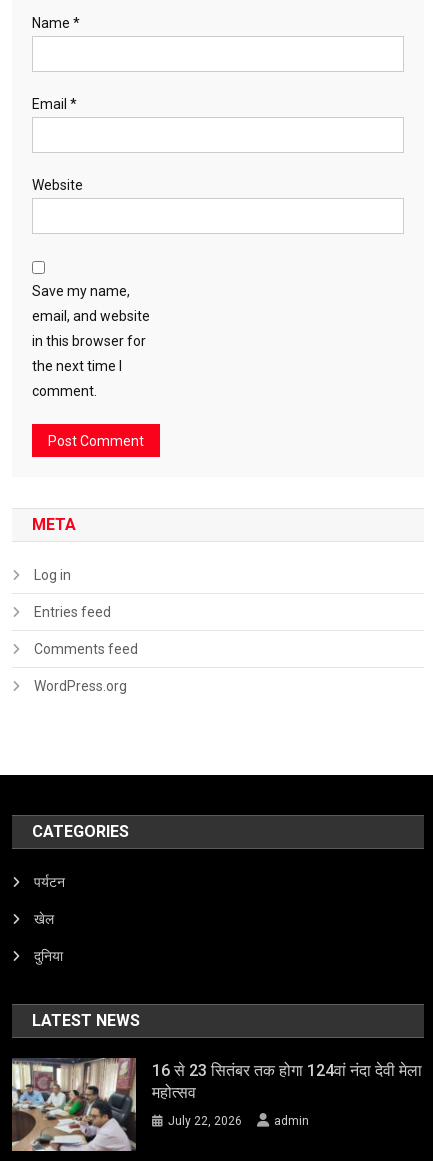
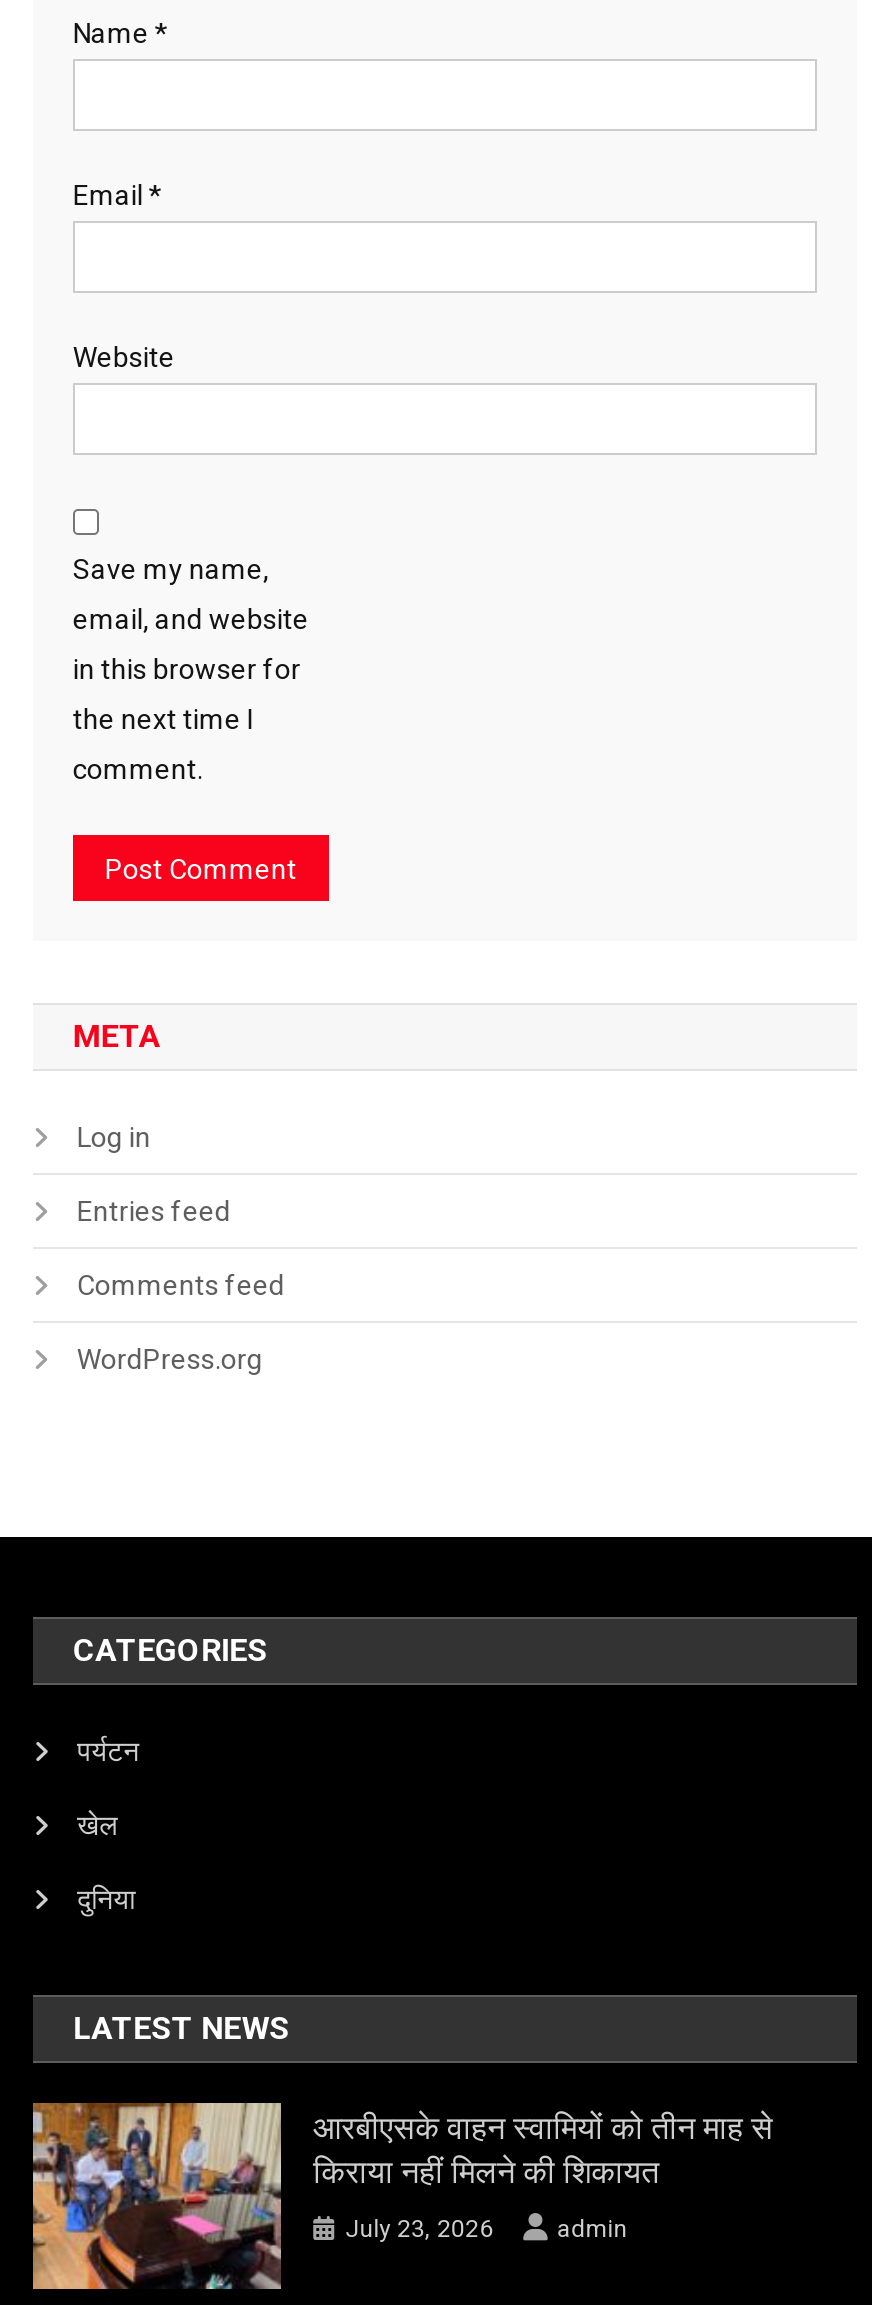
- [image]
- 16 से 23 सितंबर तक होगा 124वां नंदा देवी मेला
- महोत्सव
+ [image]
+ आरबीएसके वाहन स्वामियों को तीन माह से
+ किराया नहीं मिलने की शिकायत

- July 22, 2026
+ July 23, 2026
